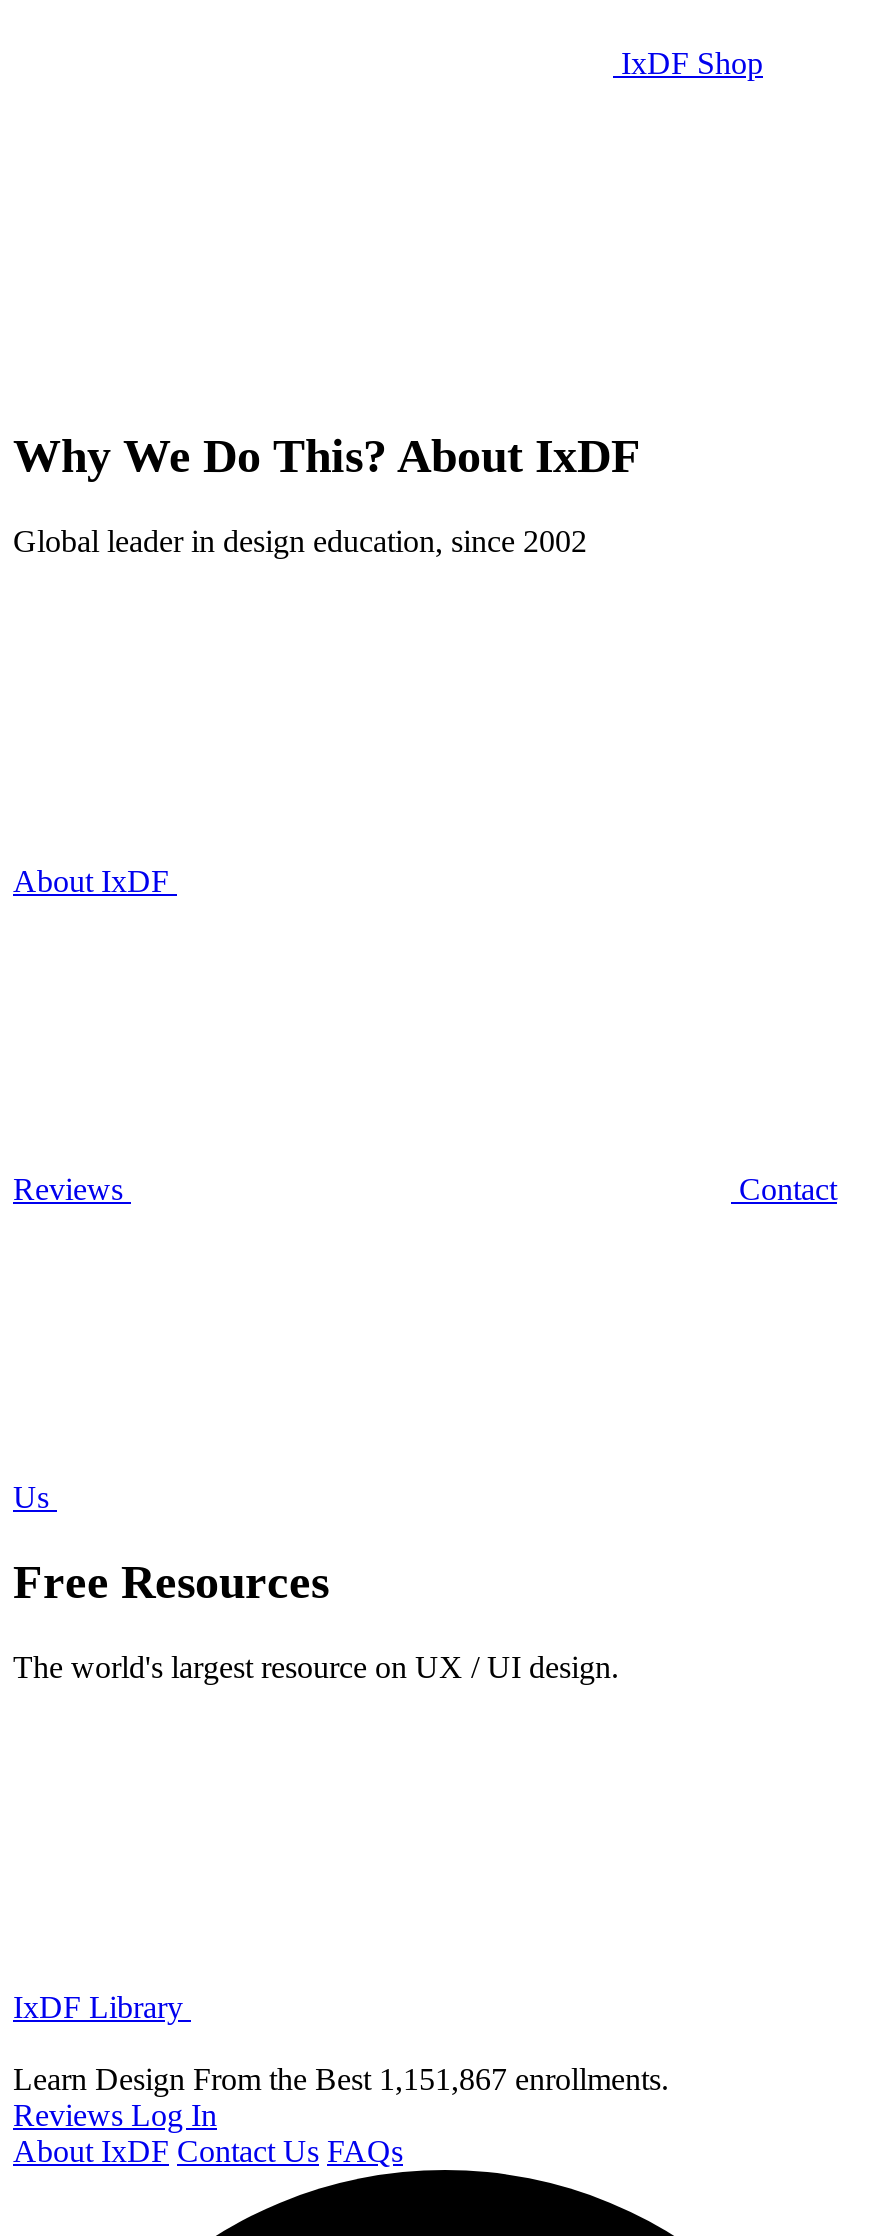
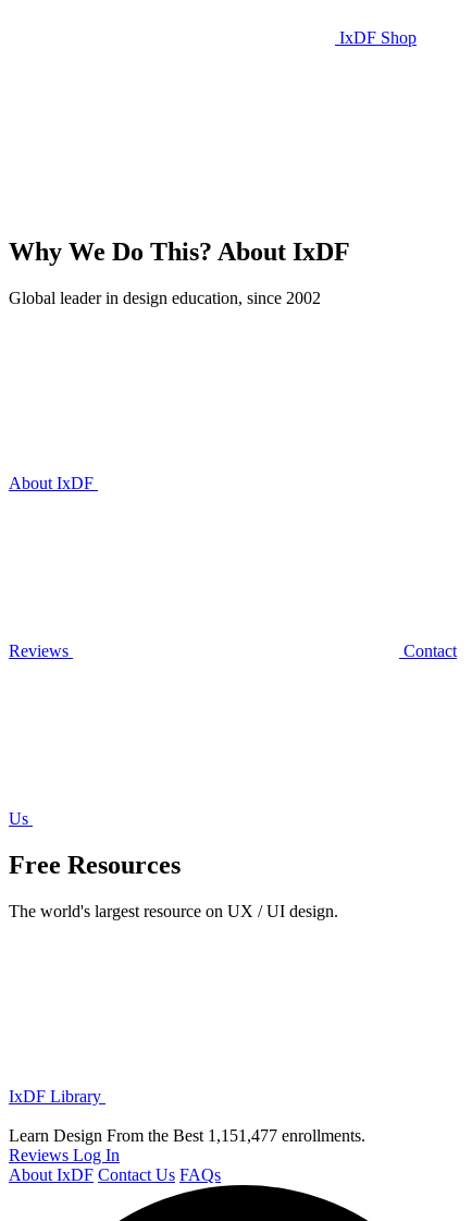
- Learn Design From the Best 1,151,867 enrollments.
+ Learn Design From the Best 1,151,477 enrollments.
